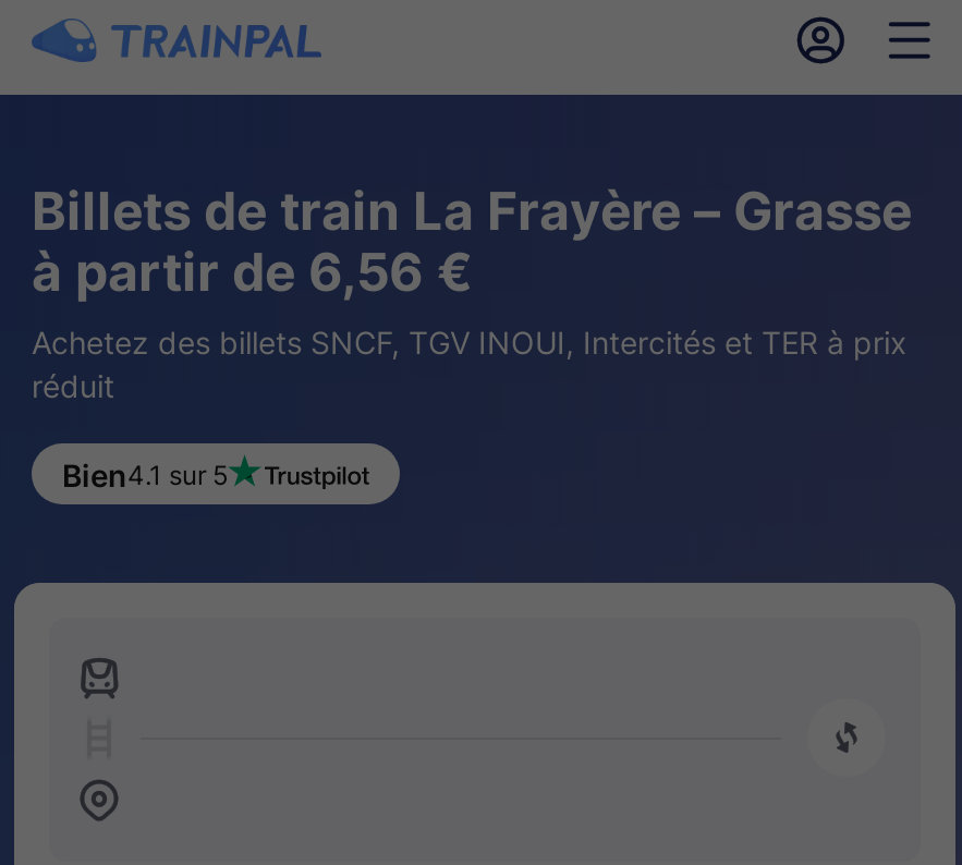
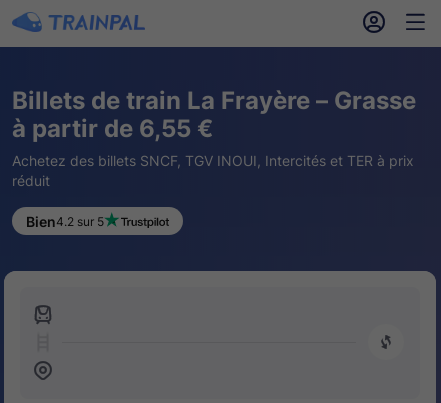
- à partir de 6,56 €
+ à partir de 6,55 €

- Bien4.1 sur 5
+ Bien4.2 sur 5
